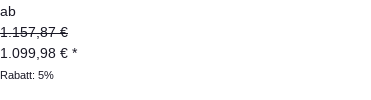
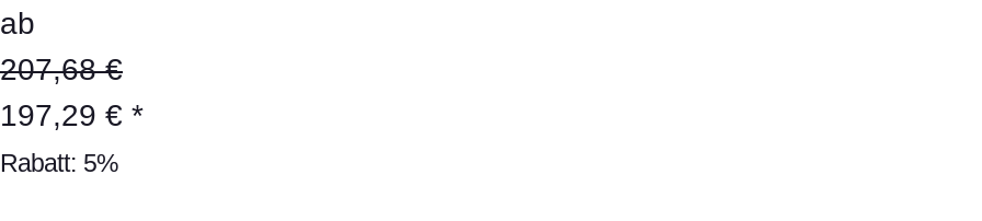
- 1.157,87 €
+ 207,68 €

- 1.099,98 €*
+ 197,29 €*
